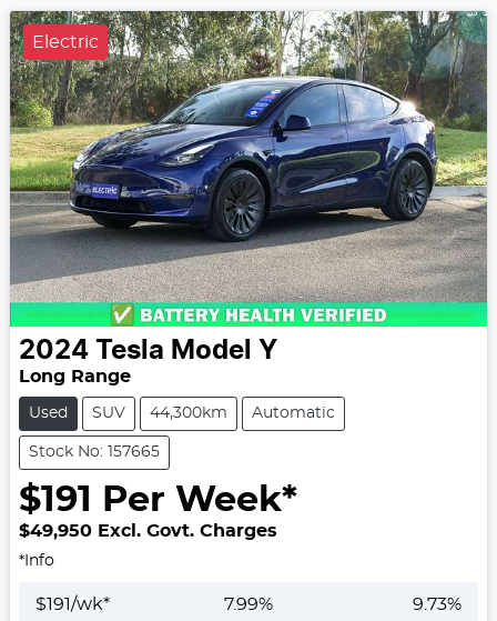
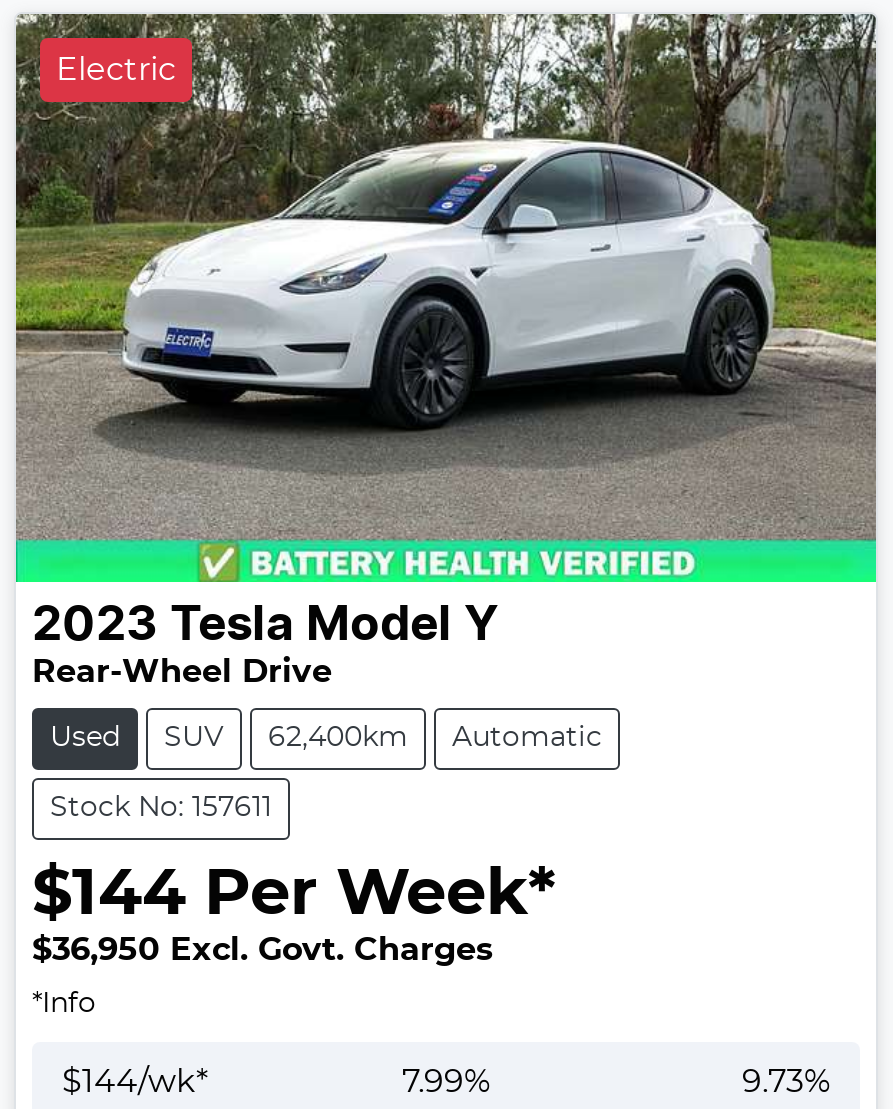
- [image]
- 2024 Tesla Model Y
- Long Range
+ [image]
+ 2023 Tesla Model Y
+ Rear-Wheel Drive

- Used SUV 44,300km Automatic
+ Used SUV 62,400km Automatic

- Stock No: 157665
+ Stock No: 157611

- $191 Per Week*
+ $144 Per Week*

- $49,950 Excl. Govt. Charges
+ $36,950 Excl. Govt. Charges

- $191/wk*
+ $144/wk*
